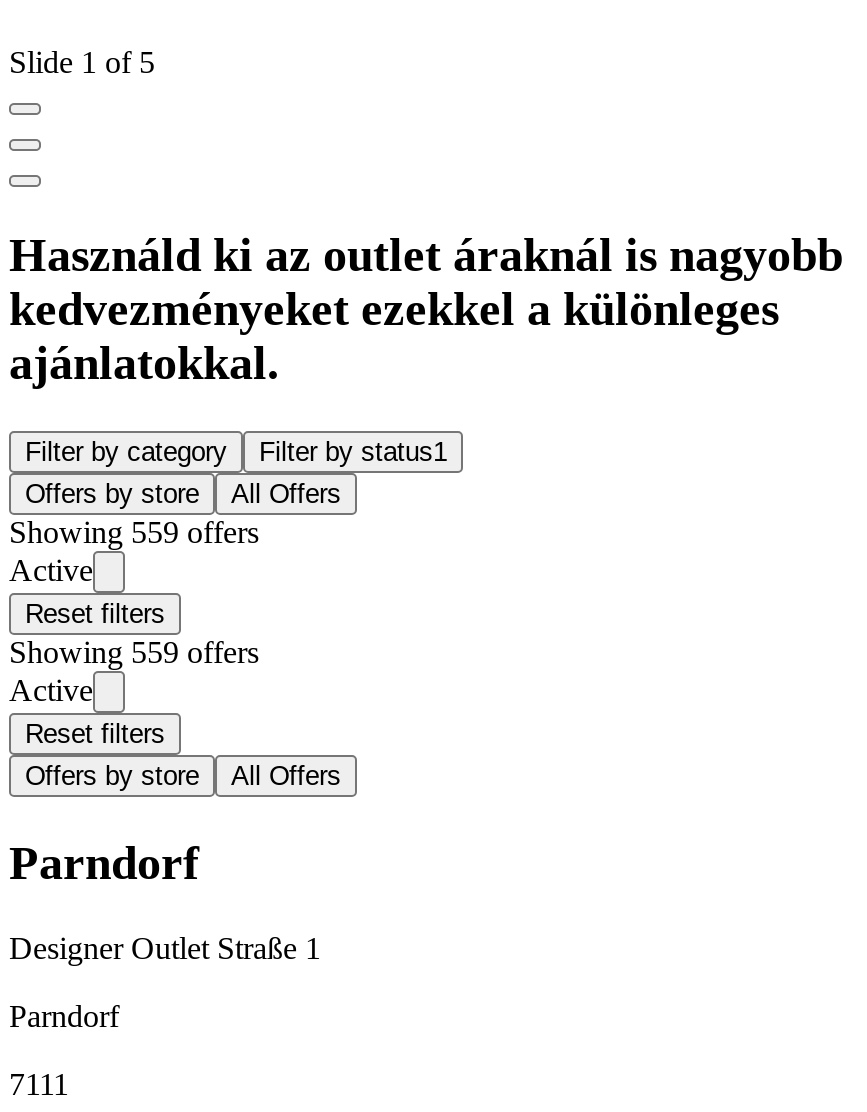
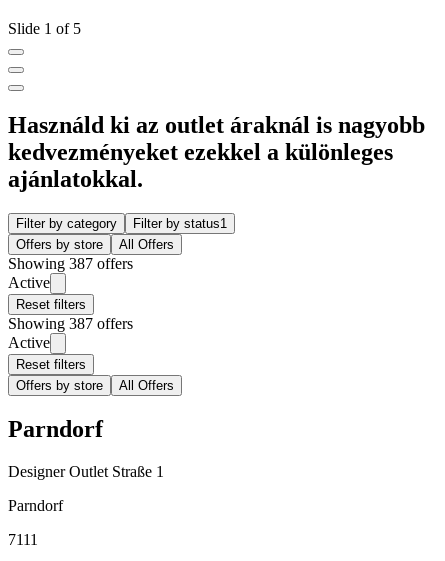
- Showing 559 offers
+ Showing 387 offers

- Showing 559 offers
+ Showing 387 offers
